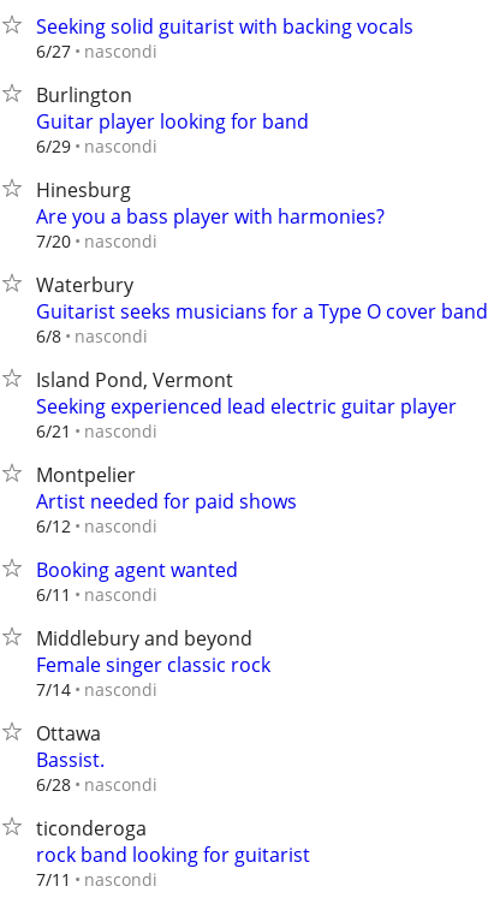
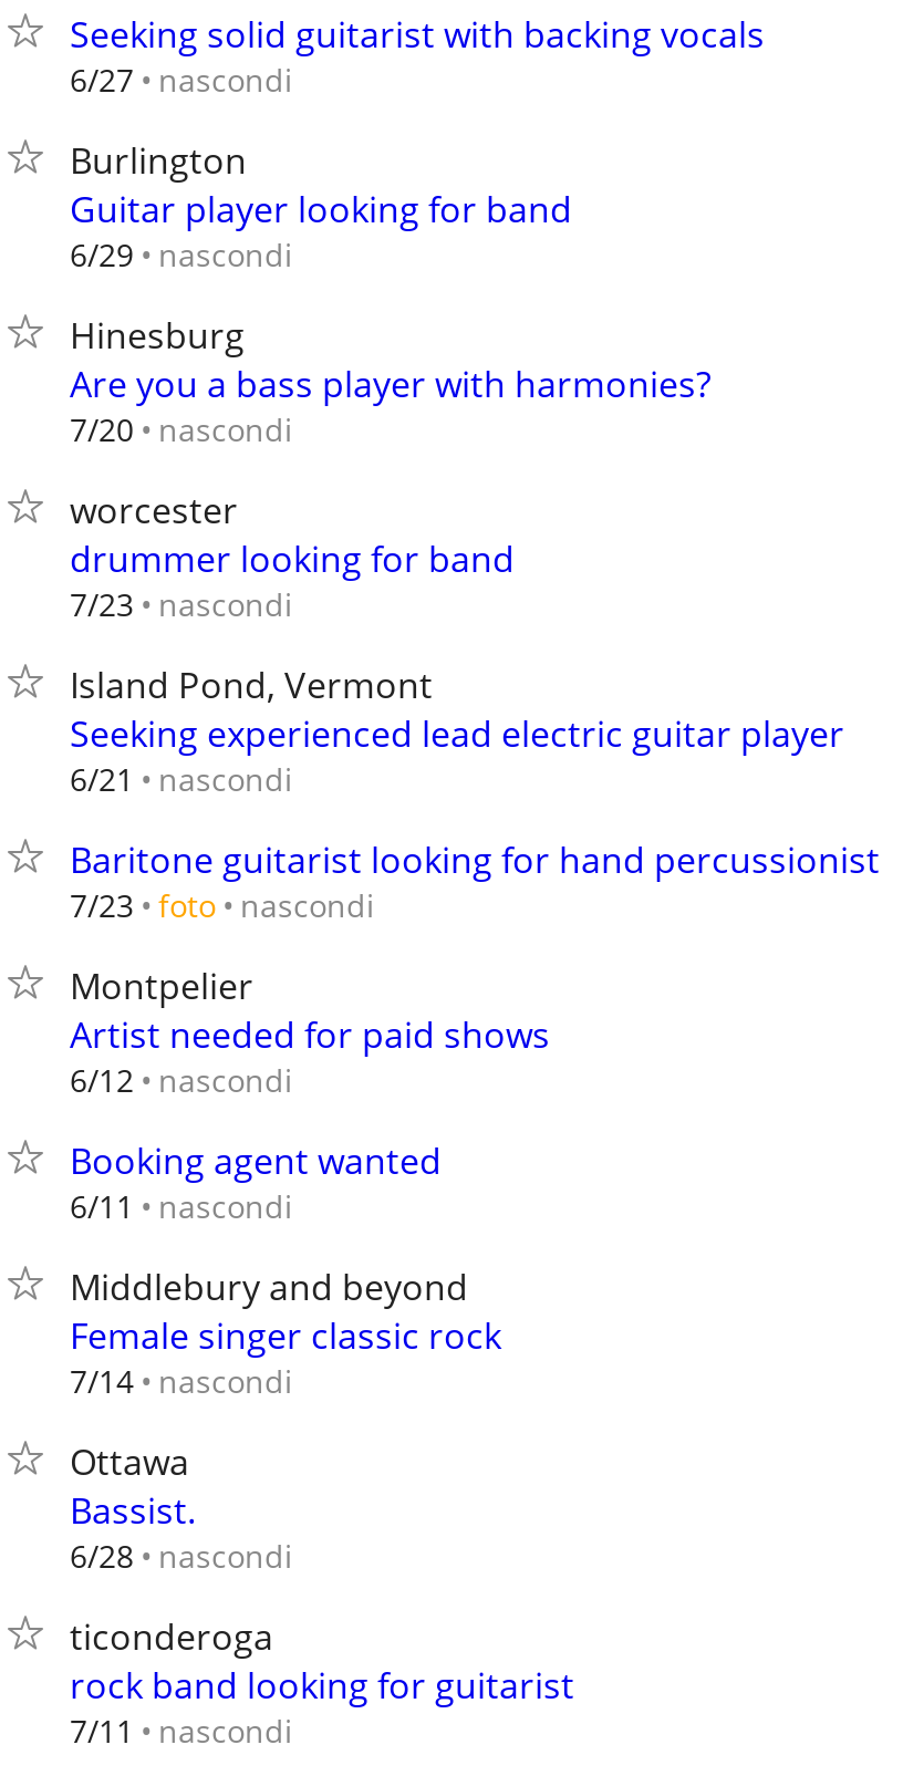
- Waterbury
- Guitarist seeks musicians for a Type O cover band
- 6/8 nascondi
+ worcester
+ drummer looking for band
+ 7/23 nascondi

+ Baritone guitarist looking for hand percussionist
+ 7/23 foto nascondi
